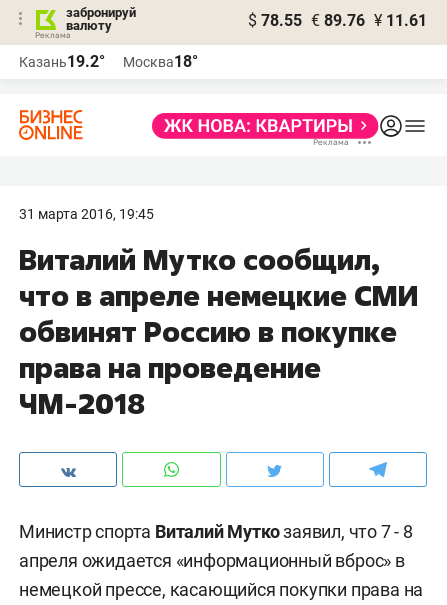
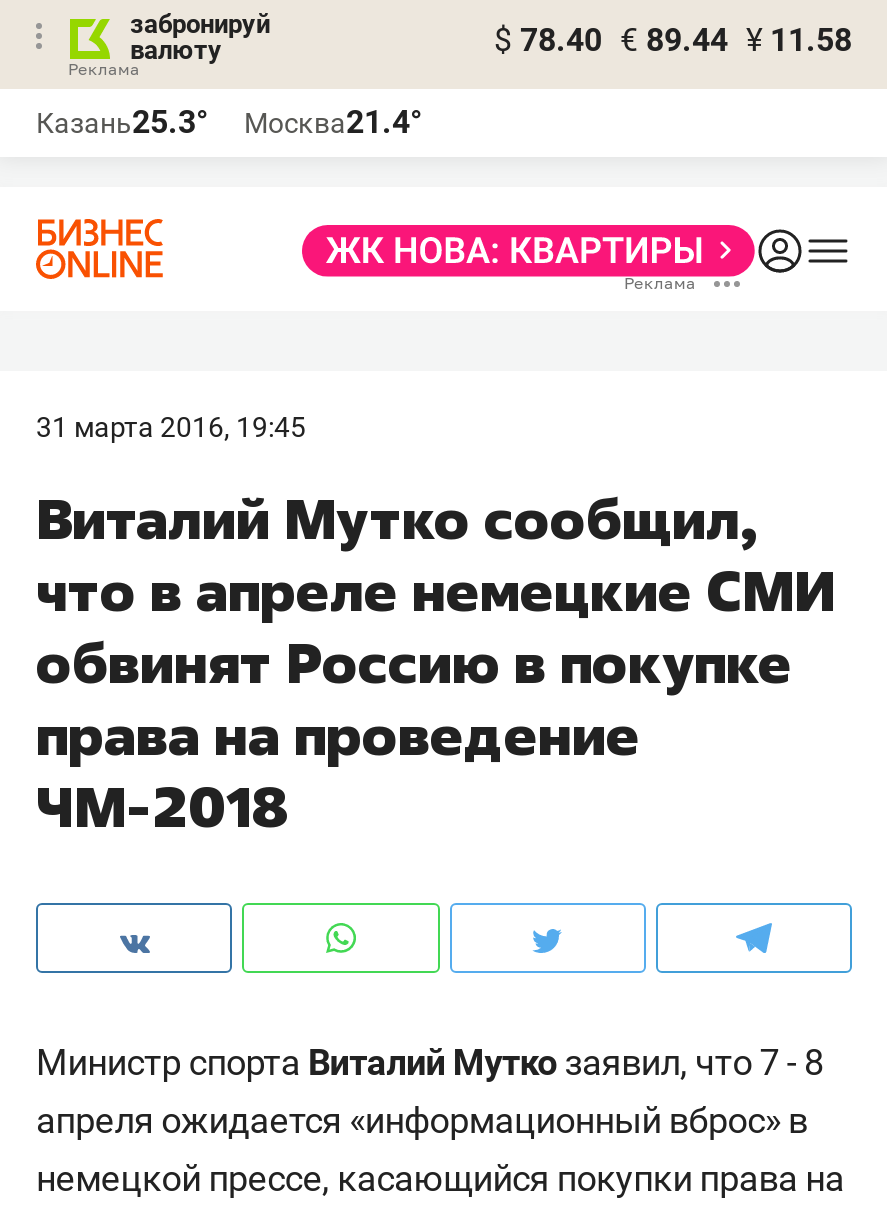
- $ 78.55 € 89.76 ¥ 11.61
+ $ 78.40 € 89.44 ¥ 11.58

- Казань19.2°
+ Казань25.3°

- Москва18°
+ Москва21.4°
